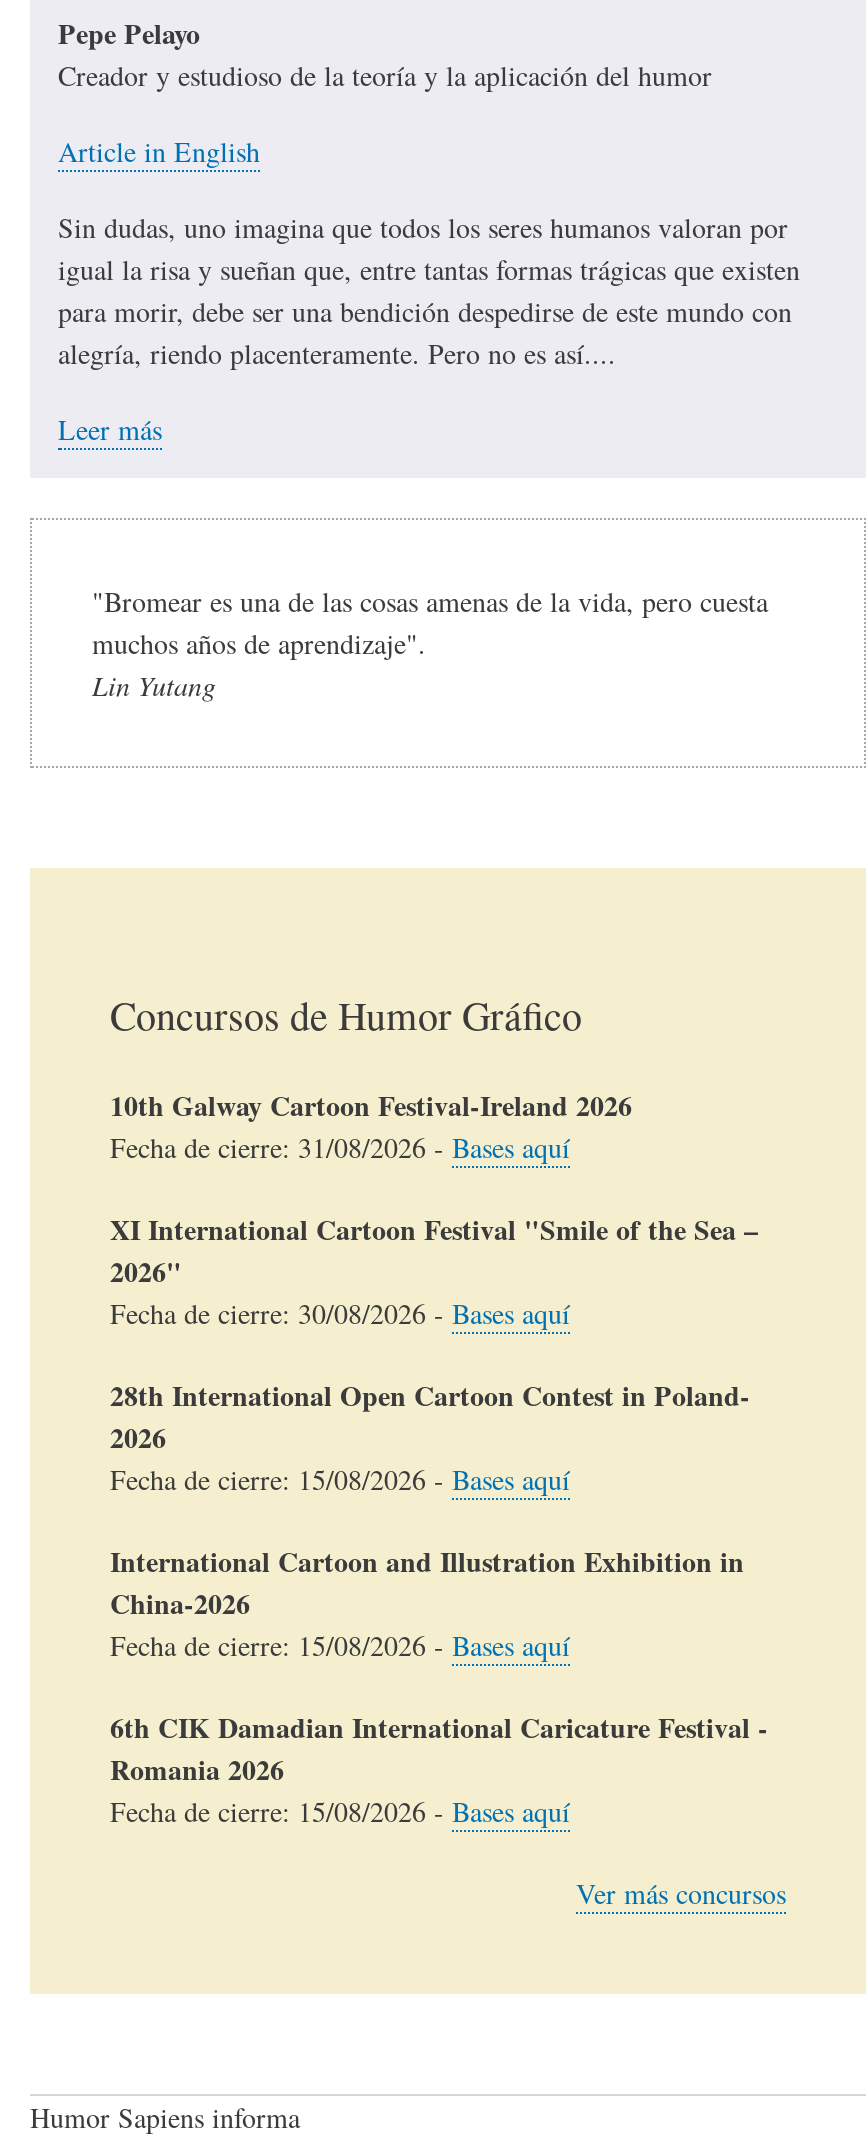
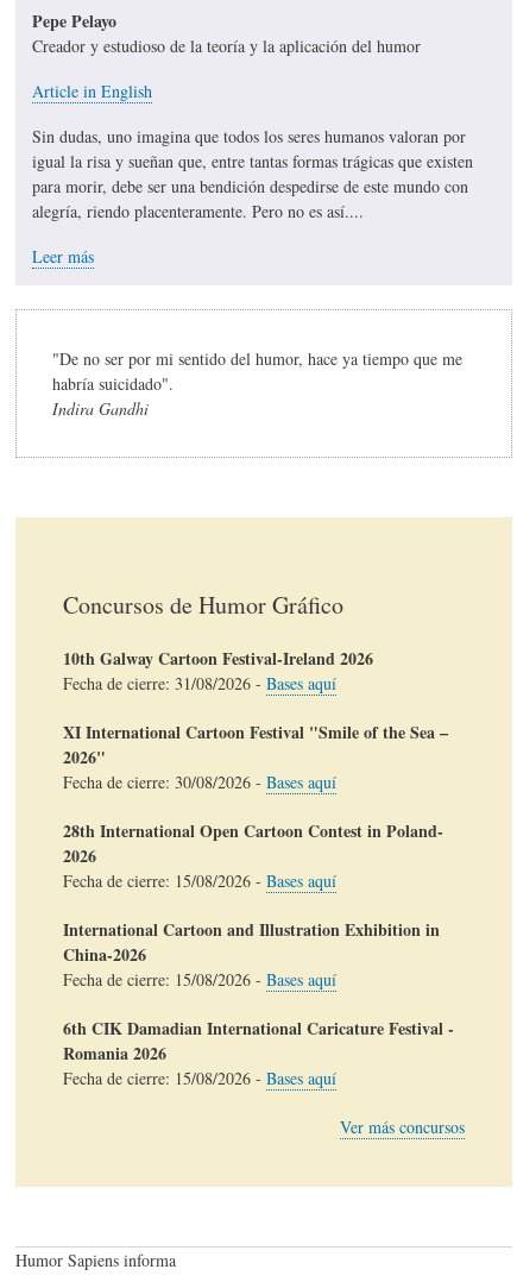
- "Bromear es una de las cosas amenas de la vida, pero cuesta
- muchos años de aprendizaje".
- Lin Yutang
+ "De no ser por mi sentido del humor, hace ya tiempo que me
+ habría suicidado".
+ Indira Gandhi
